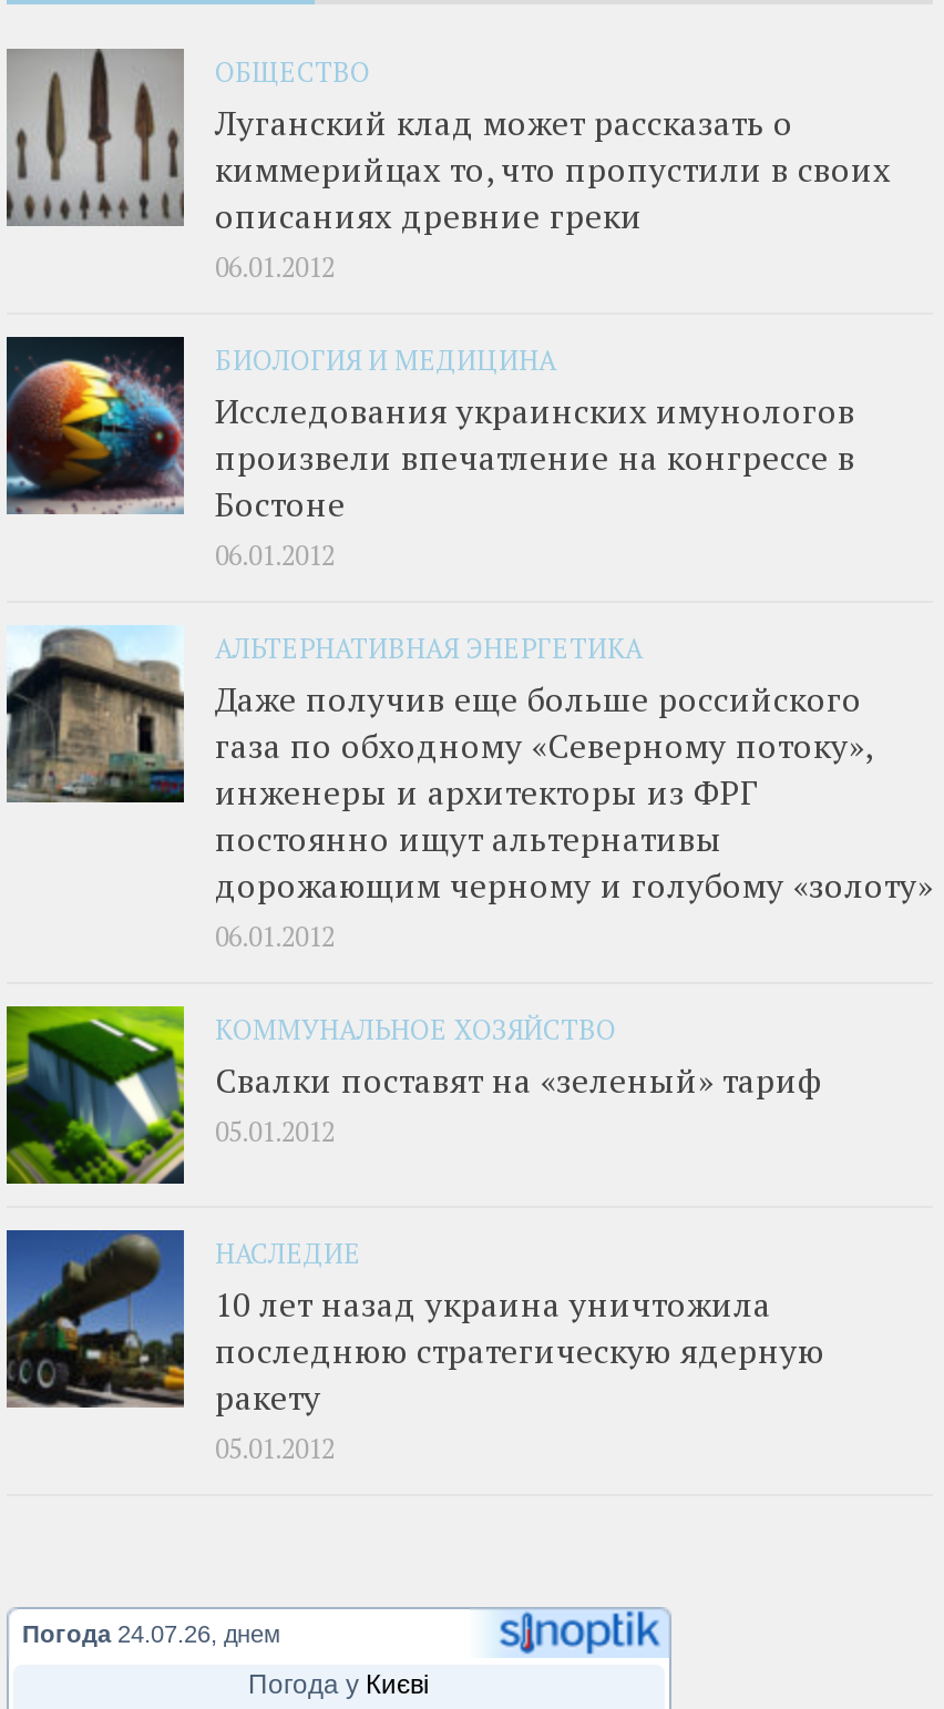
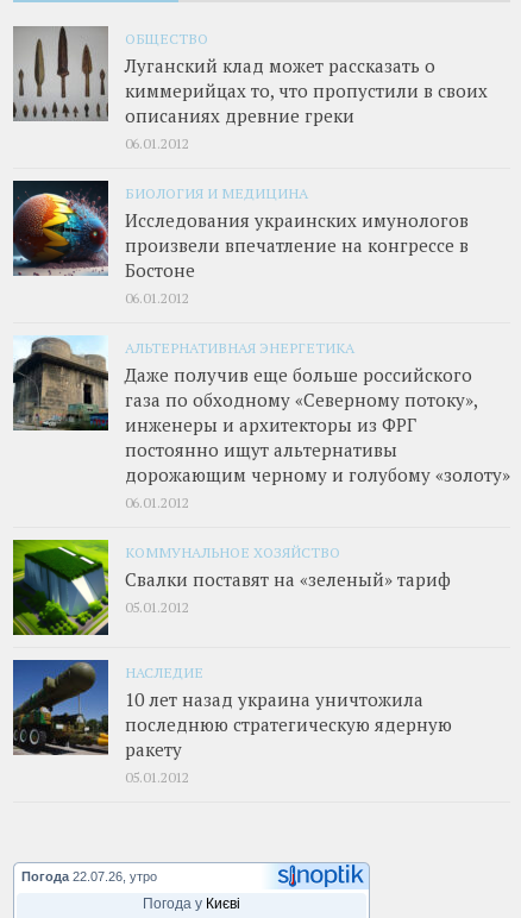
- Погода 24.07.26, днем
+ Погода 22.07.26, утро
